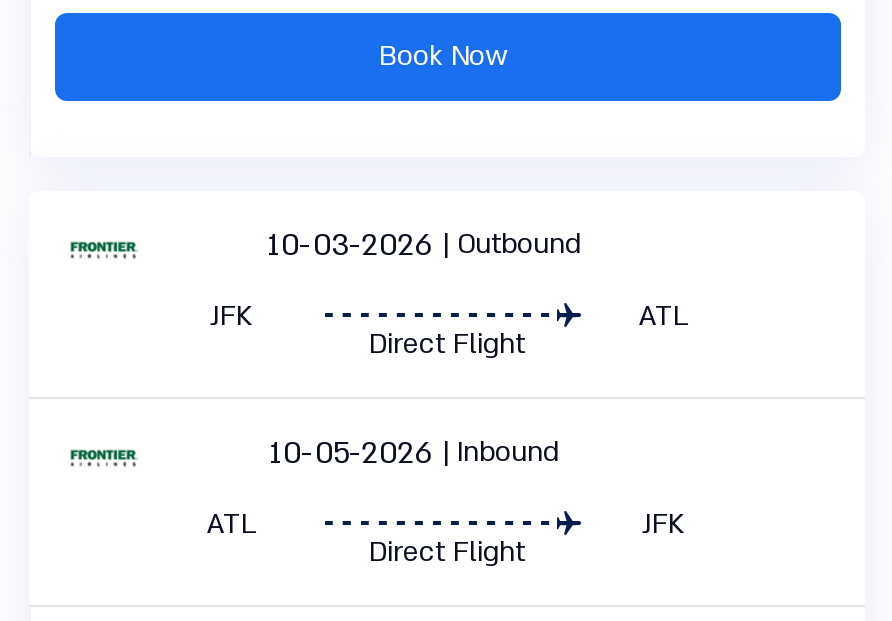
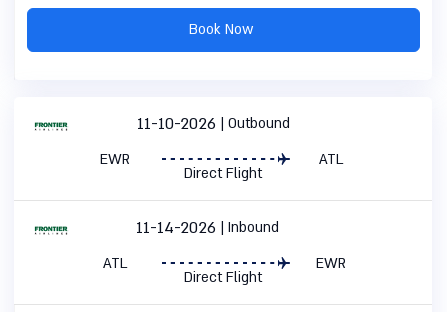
- 10-03-2026 Outbound
+ 11-10-2026 Outbound

- JFK
+ EWR

- 10-05-2026 Inbound
+ 11-14-2026 Inbound

- JFK
+ EWR
